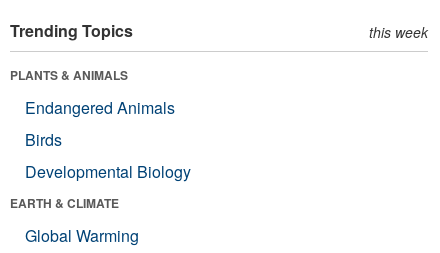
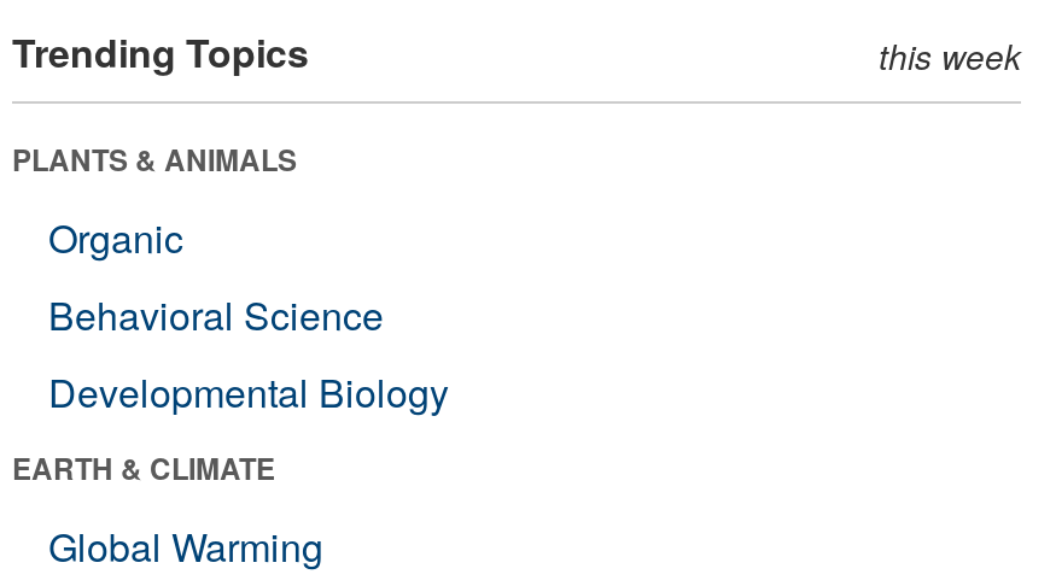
- Endangered Animals
- Birds
+ Organic
+ Behavioral Science
